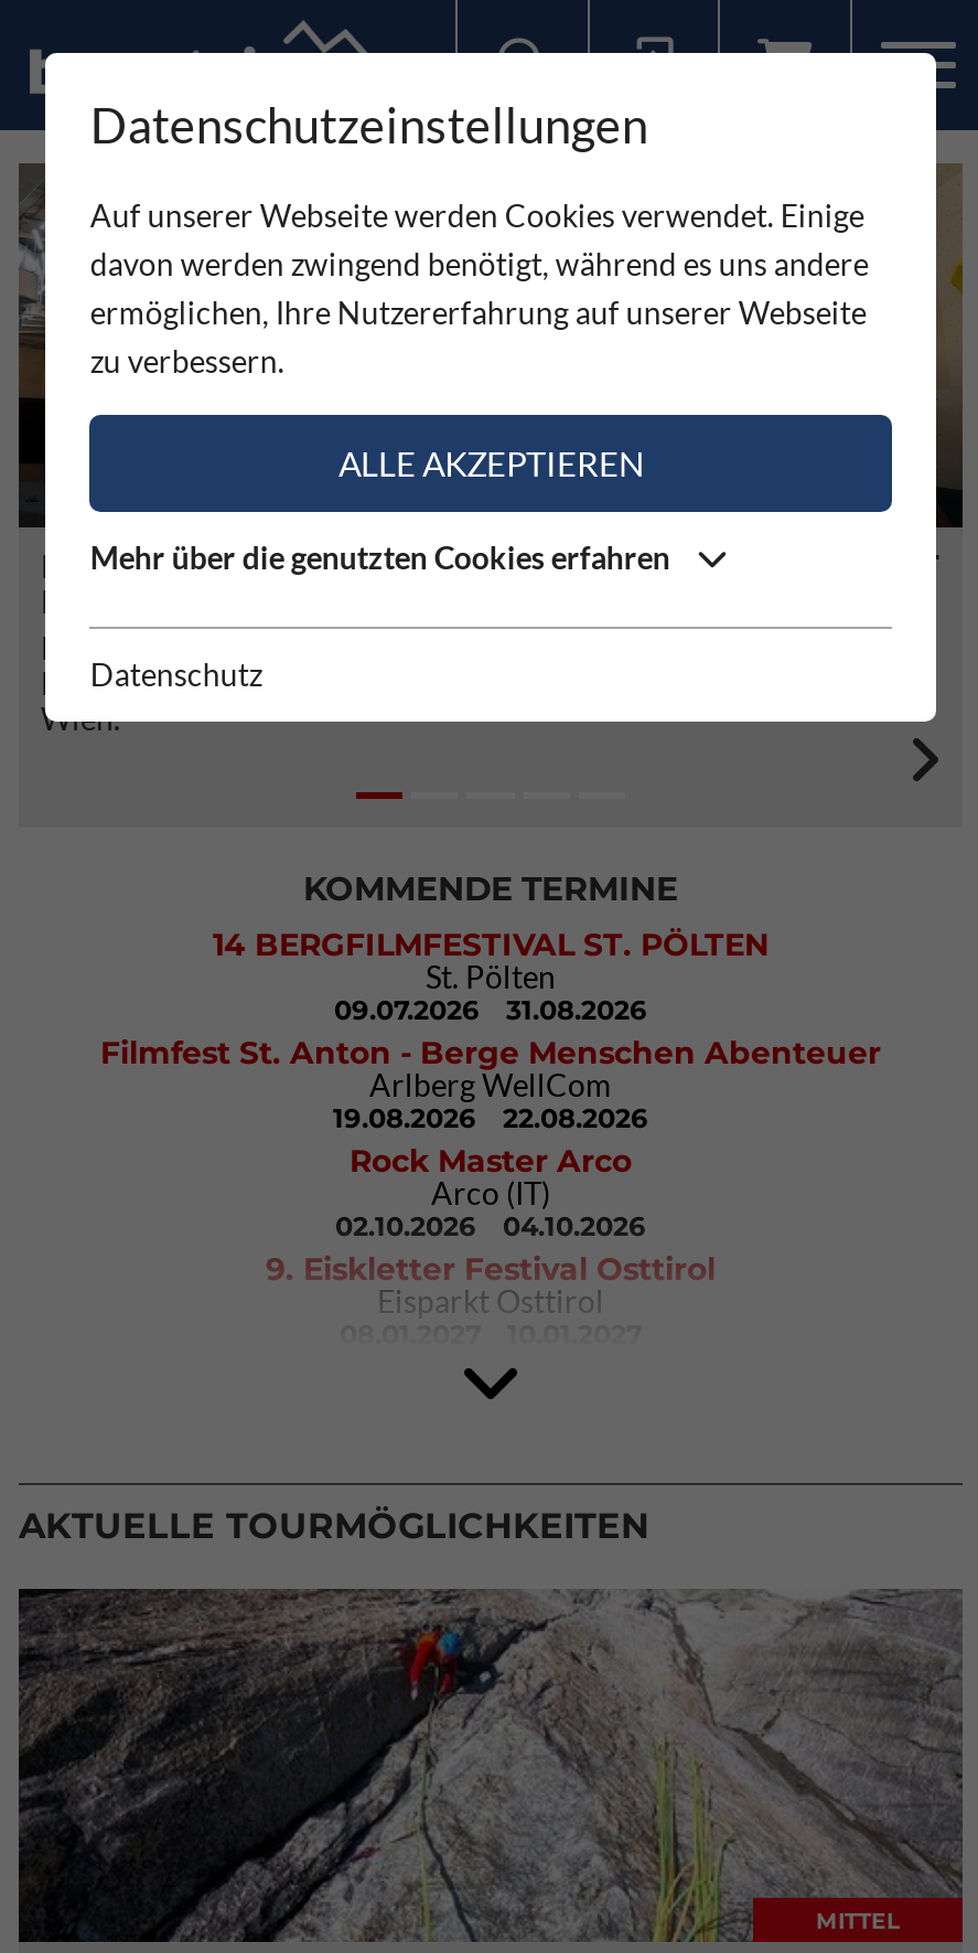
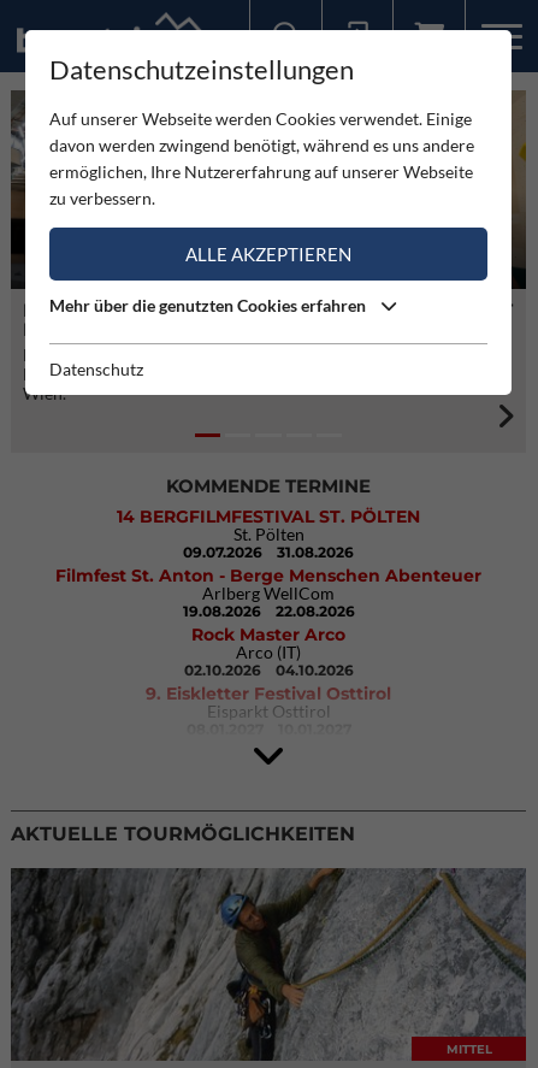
- [image]
+ [image]
